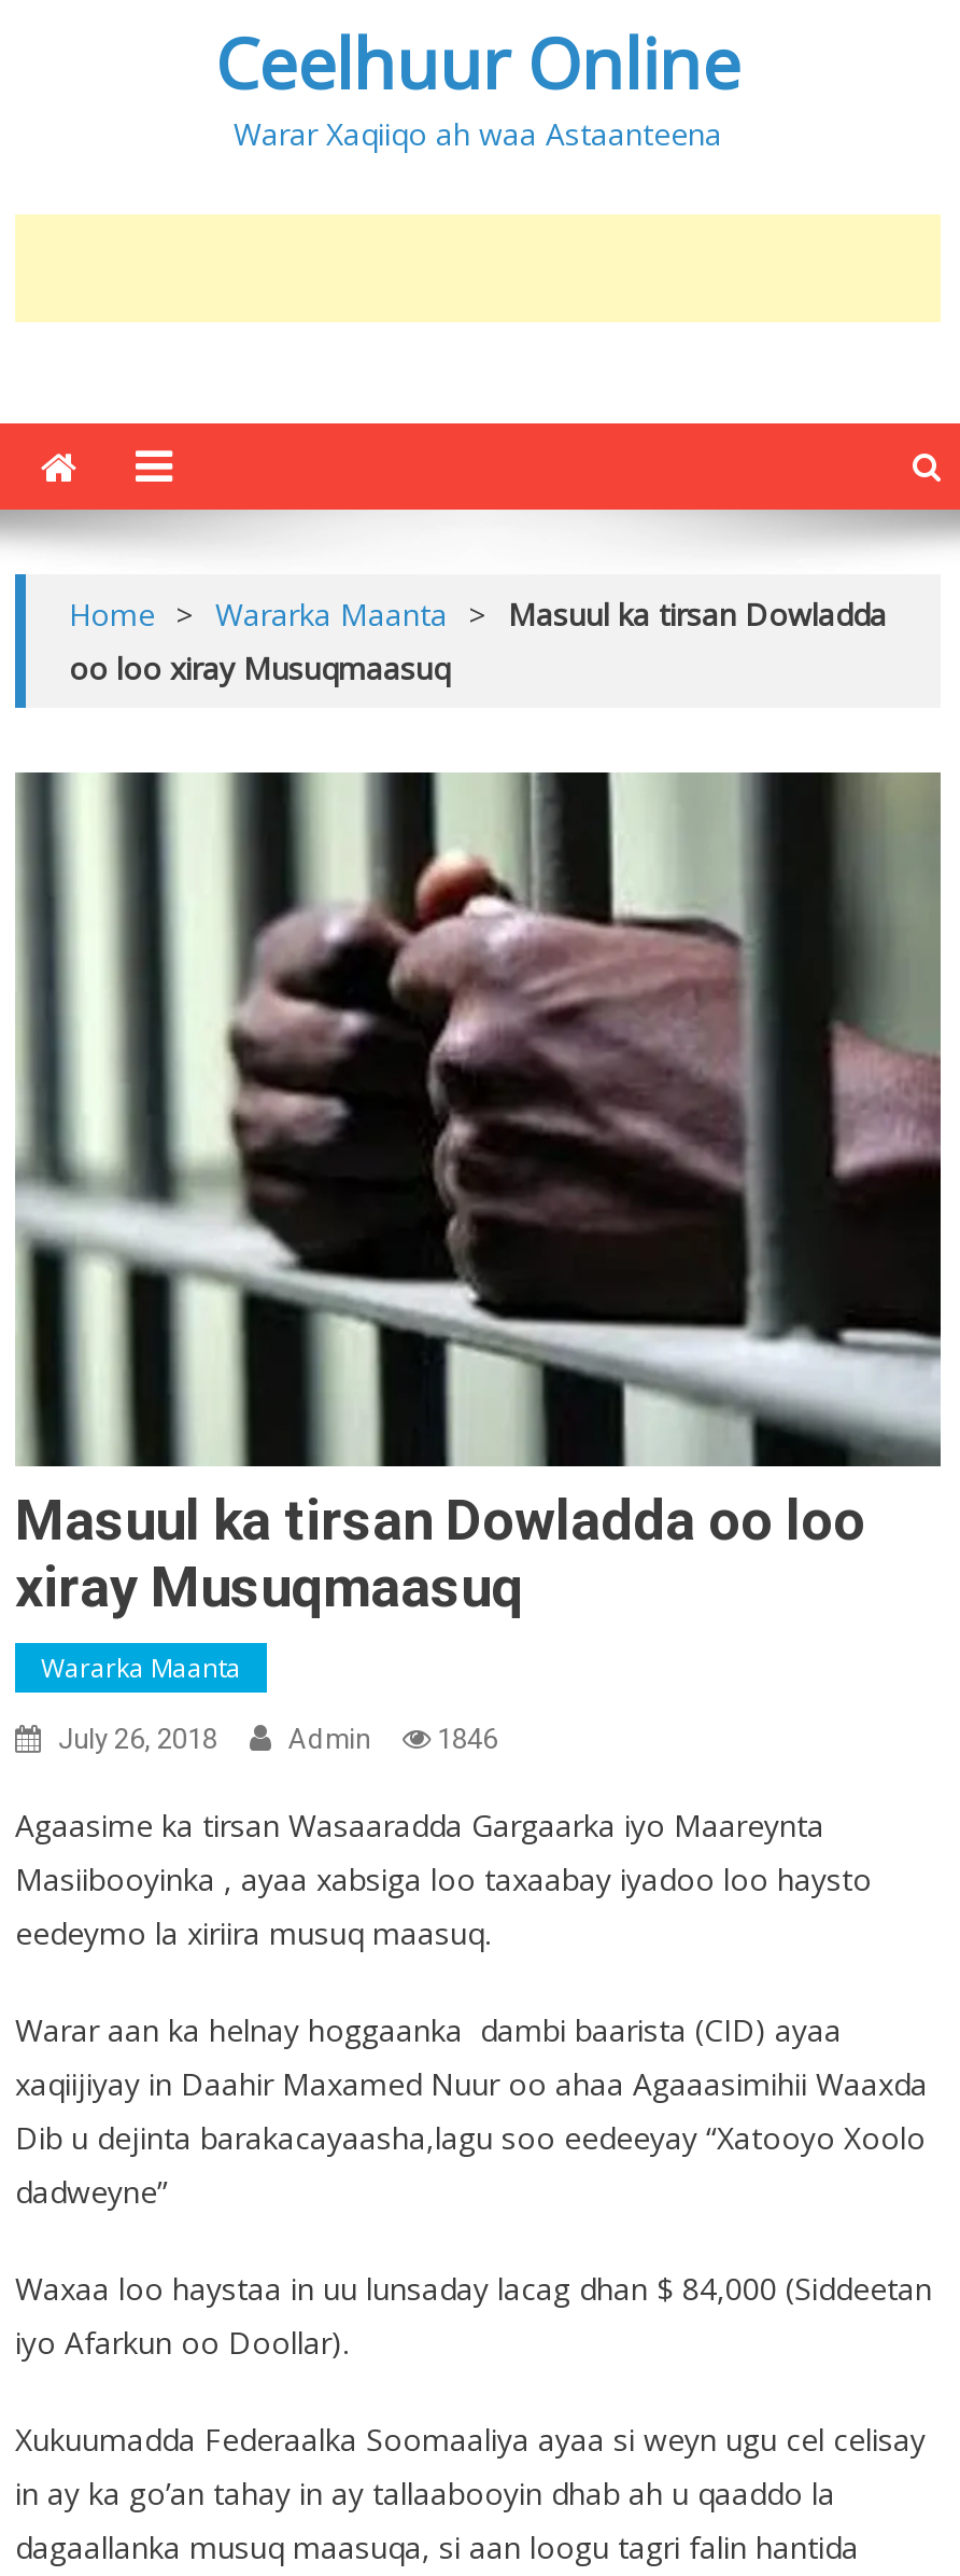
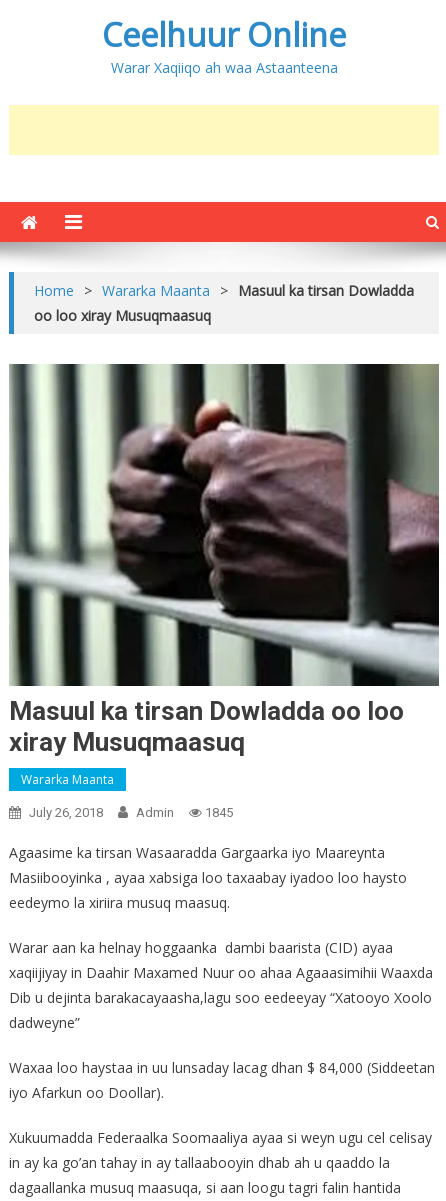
- 1846
+ 1845
